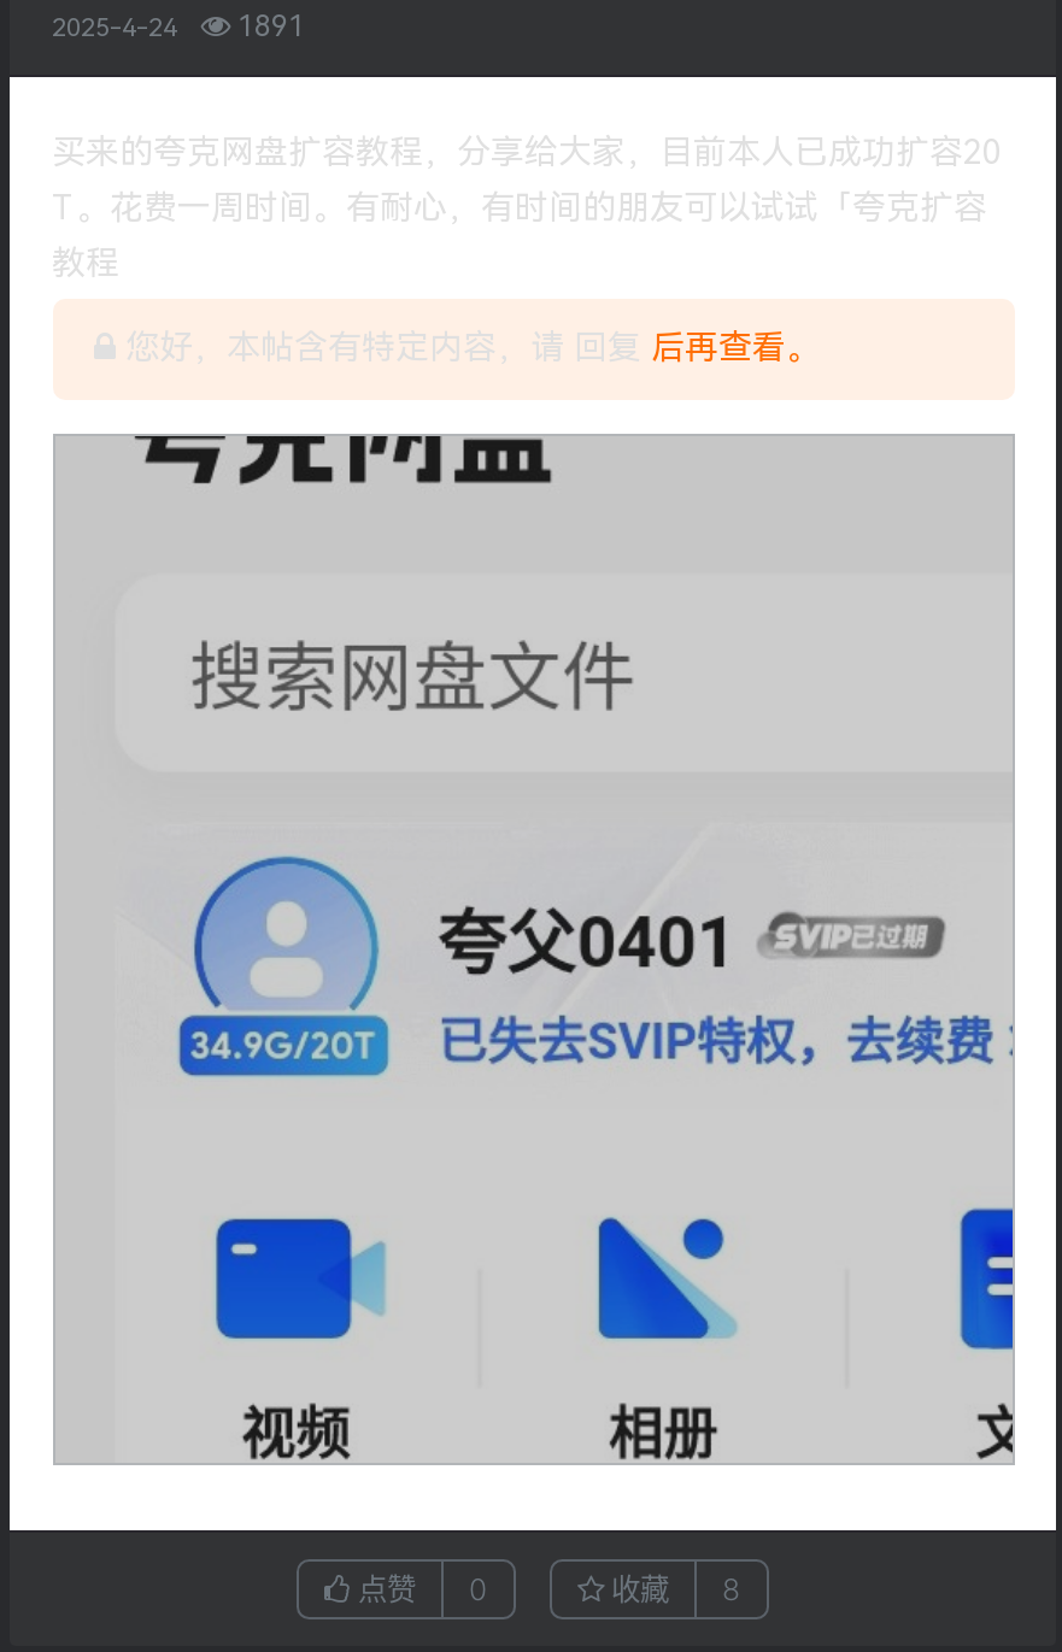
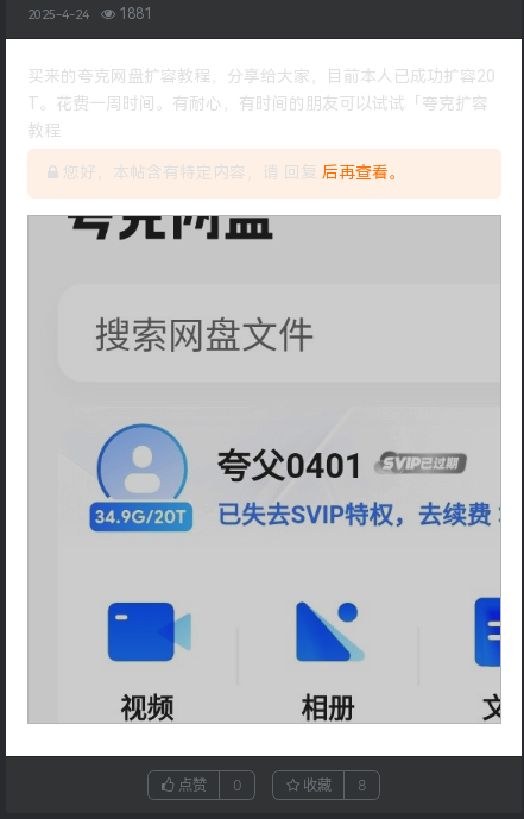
- 2025-4-24 1891
+ 2025-4-24 1881
